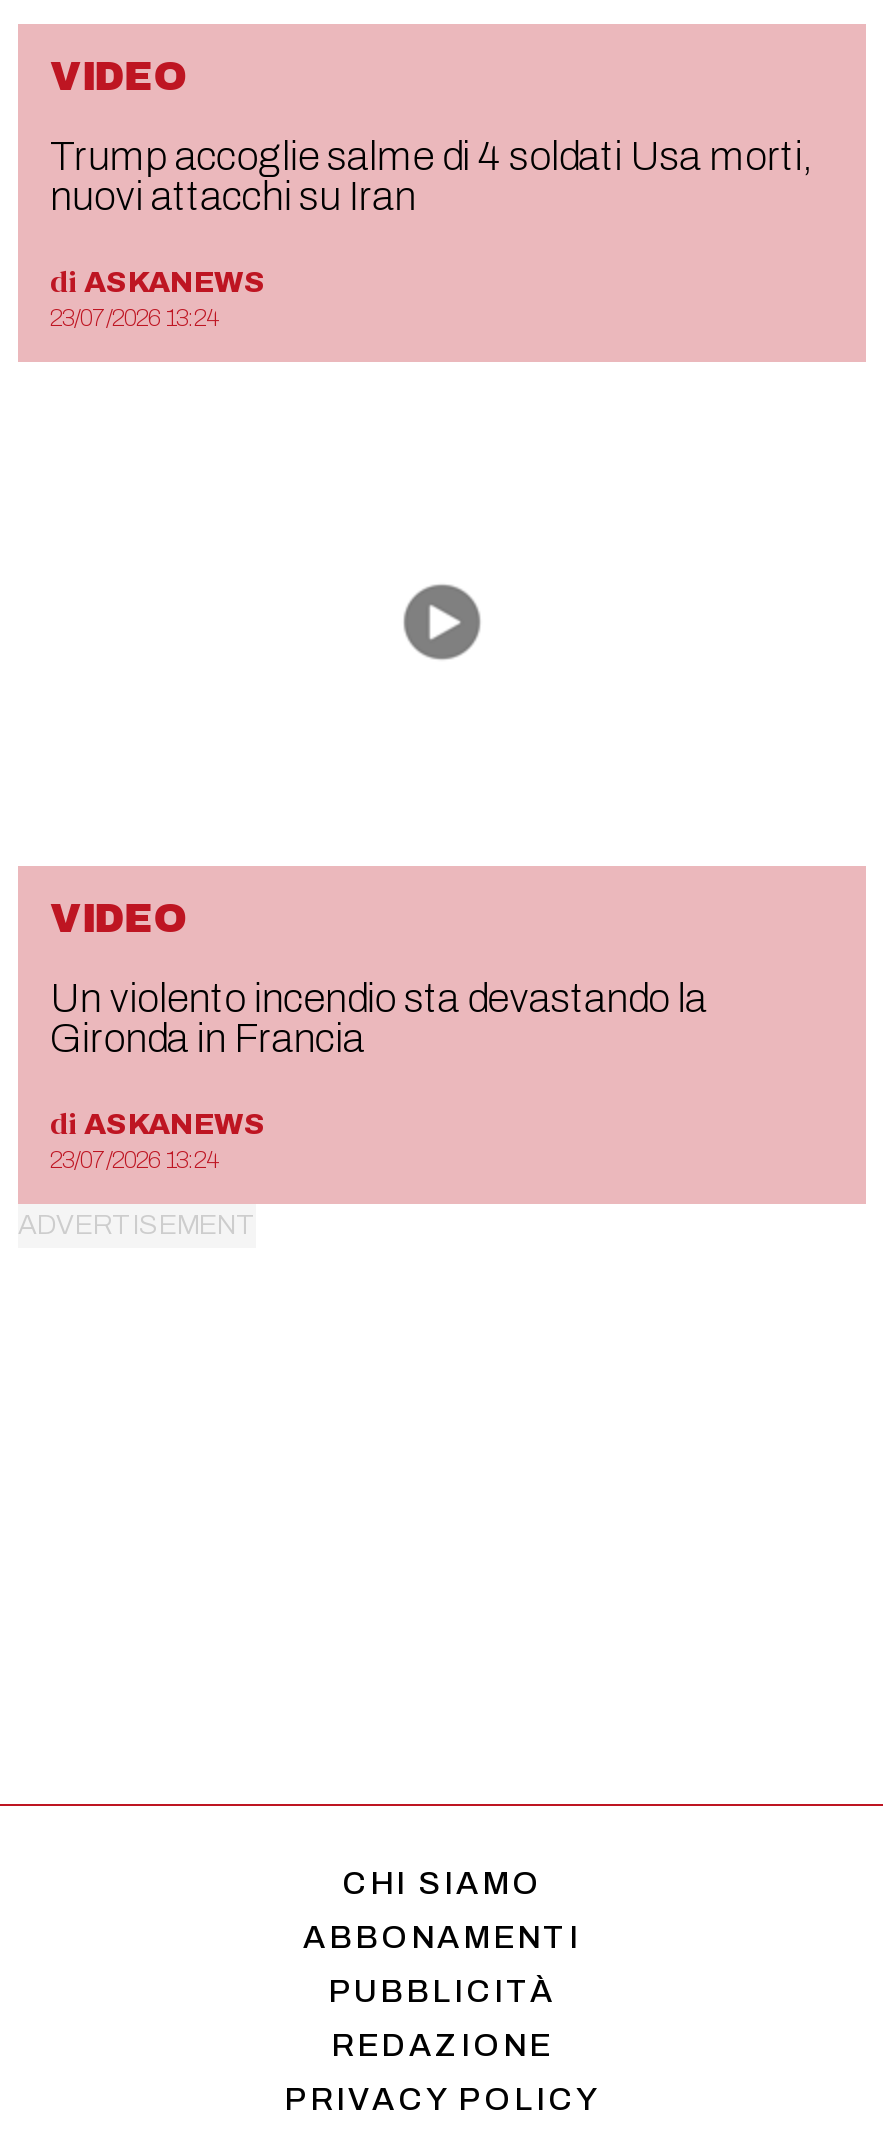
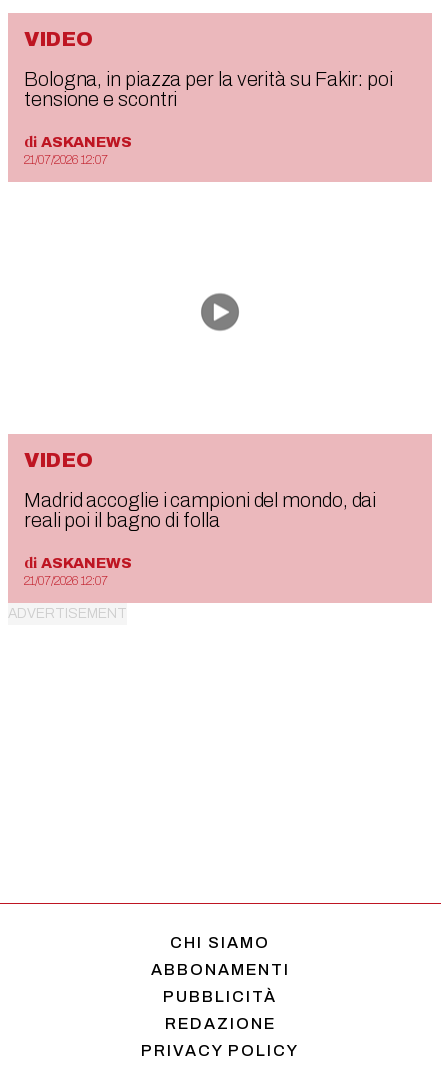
- Trump accoglie salme di 4 soldati Usa morti,
- nuovi attacchi su Iran
+ Bologna, in piazza per la verità su Fakir: poi
+ tensione e scontri

- 23/07/2026 13:24
+ 21/07/2026 12:07

- Un violento incendio sta devastando la
- Gironda in Francia
+ Madrid accoglie i campioni del mondo, dai
+ reali poi il bagno di folla

- 23/07/2026 13:24
+ 21/07/2026 12:07
